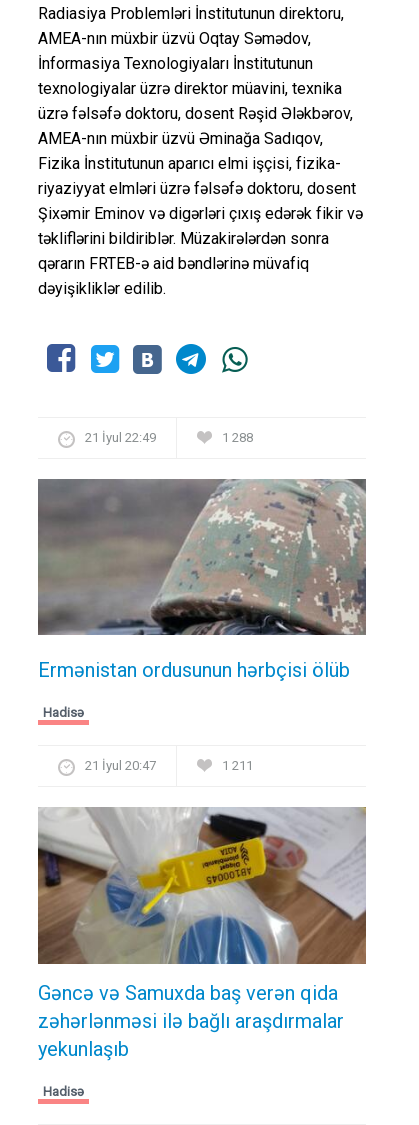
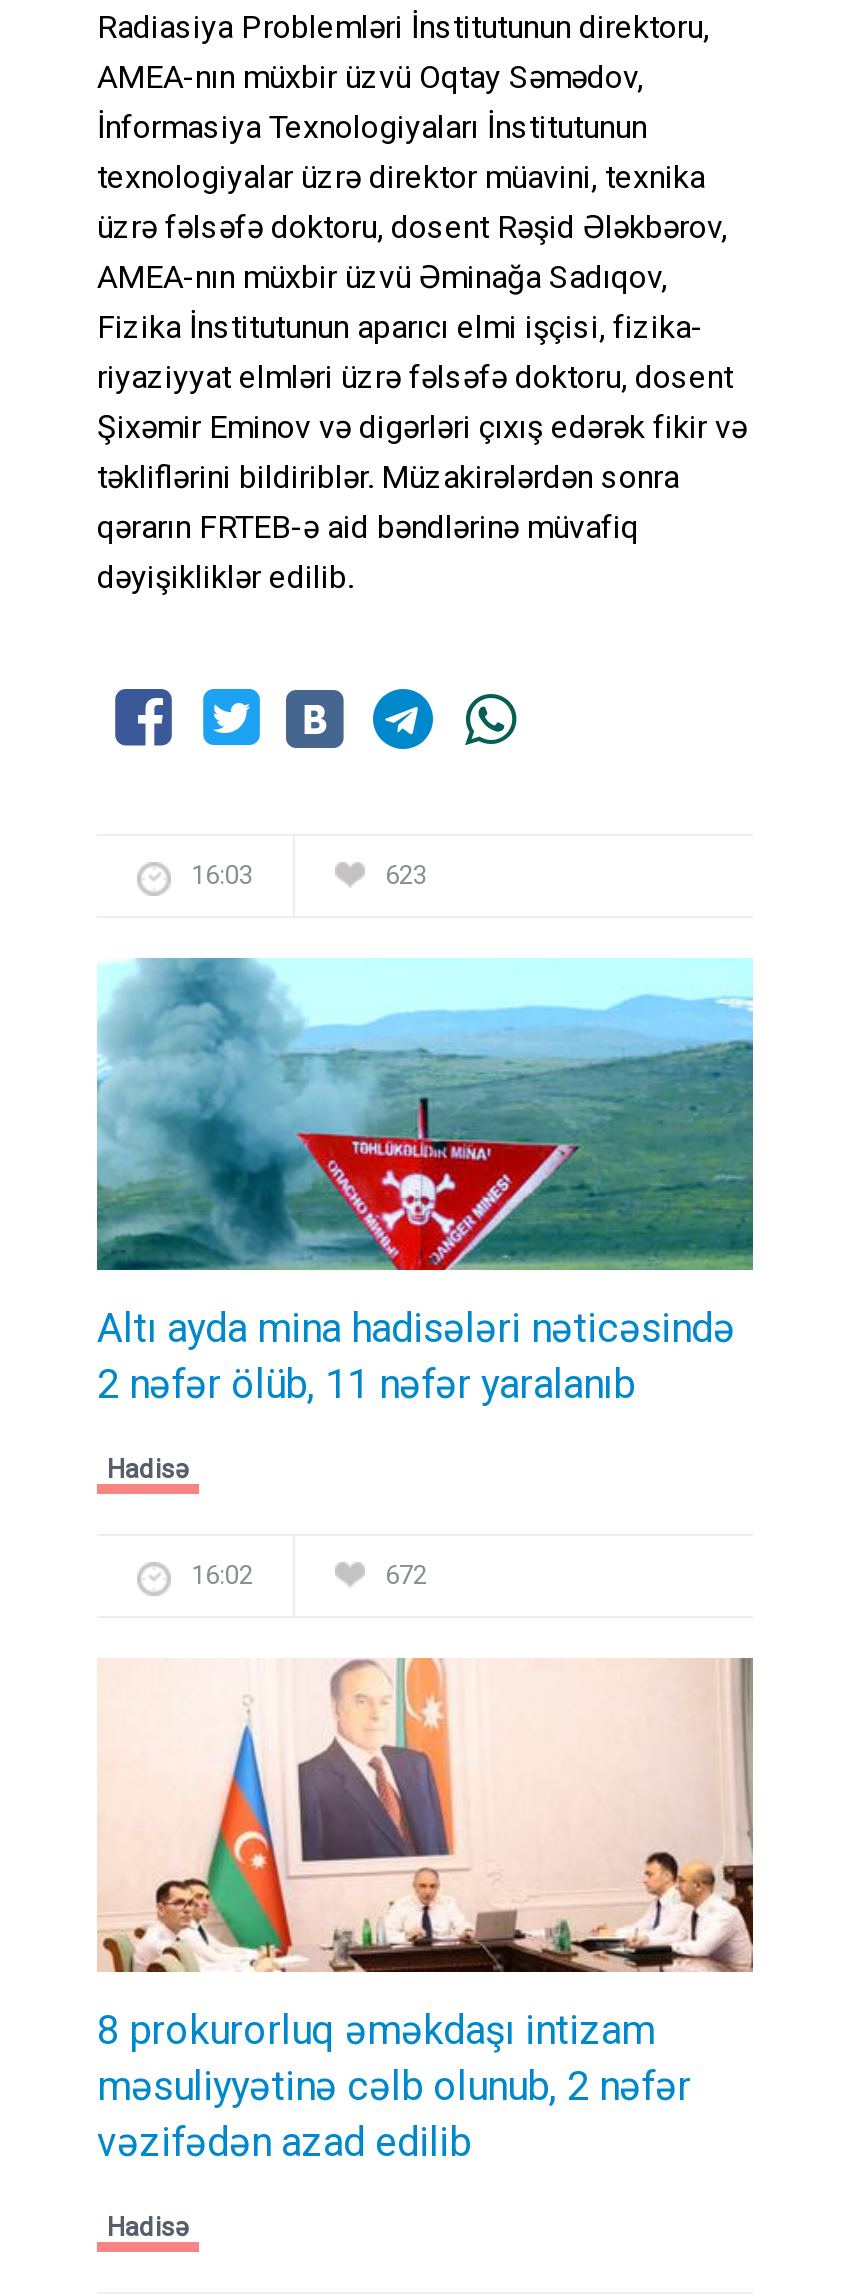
- 21 İyul 22:49
- 1 288
+ 16:03
+ 623

- [image]
- Ermənistan ordusunun hərbçisi ölüb
+ [image]
+ Altı ayda mina hadisələri nəticəsində
+ 2 nəfər ölüb, 11 nəfər yaralanıb

- 21 İyul 20:47
- 1 211
+ 16:02
+ 672

- [image]
- Gəncə və Samuxda baş verən qida
- zəhərlənməsi ilə bağlı araşdırmalar
- yekunlaşıb
+ [image]
+ 8 prokurorluq əməkdaşı intizam
+ məsuliyyətinə cəlb olunub, 2 nəfər
+ vəzifədən azad edilib
